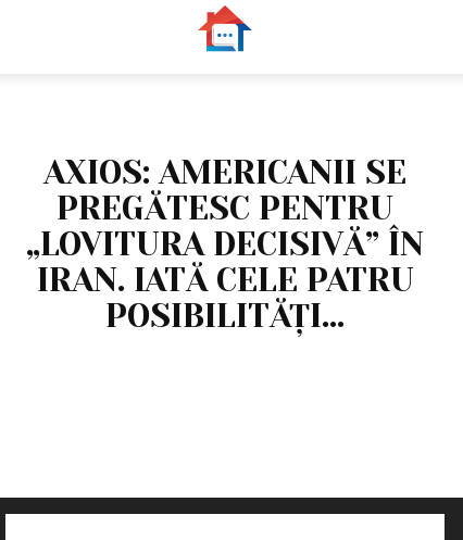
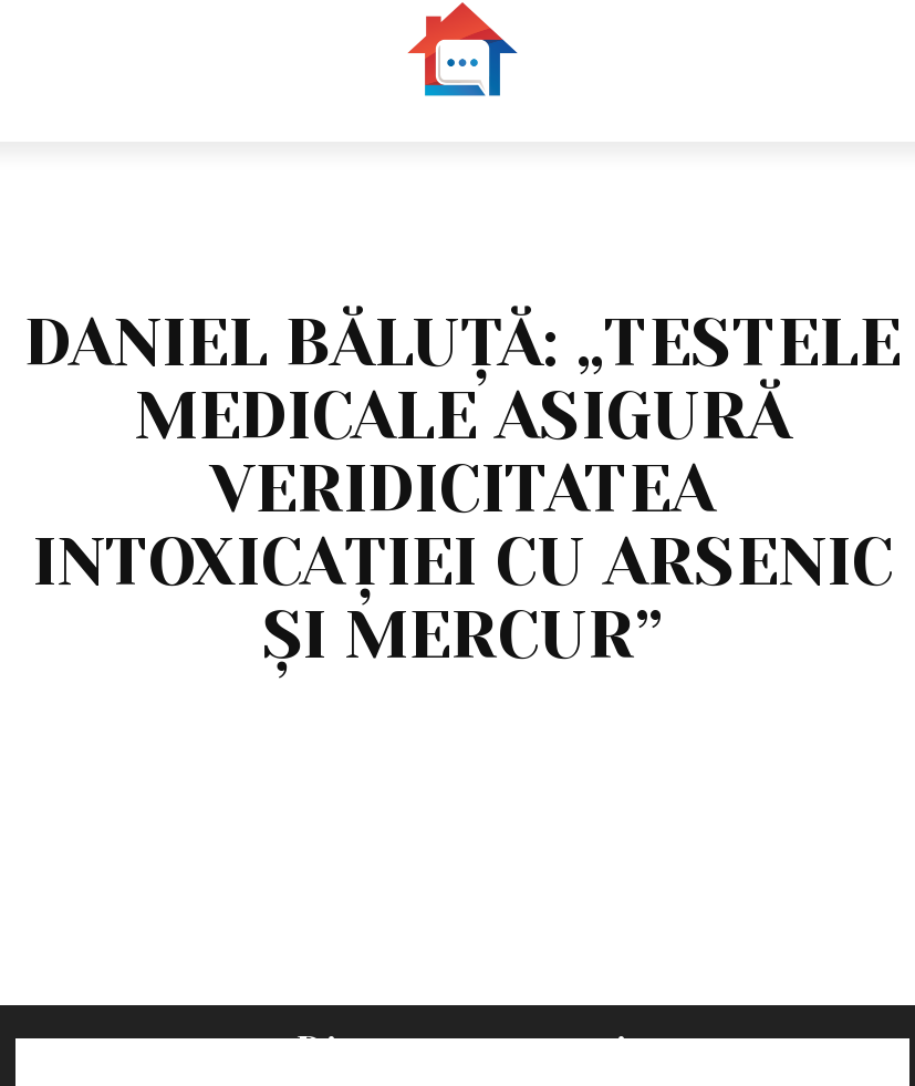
- AXIOS: AMERICANII SE
- PREGĂTESC PENTRU
- „LOVITURA DECISIVĂ” ÎN
- IRAN. IATĂ CELE PATRU
- POSIBILITĂȚI…
+ DANIEL BĂLUȚĂ: „TESTELE
+ MEDICALE ASIGURĂ
+ VERIDICITATEA
+ INTOXICAȚIEI CU ARSENIC
+ ȘI MERCUR”
